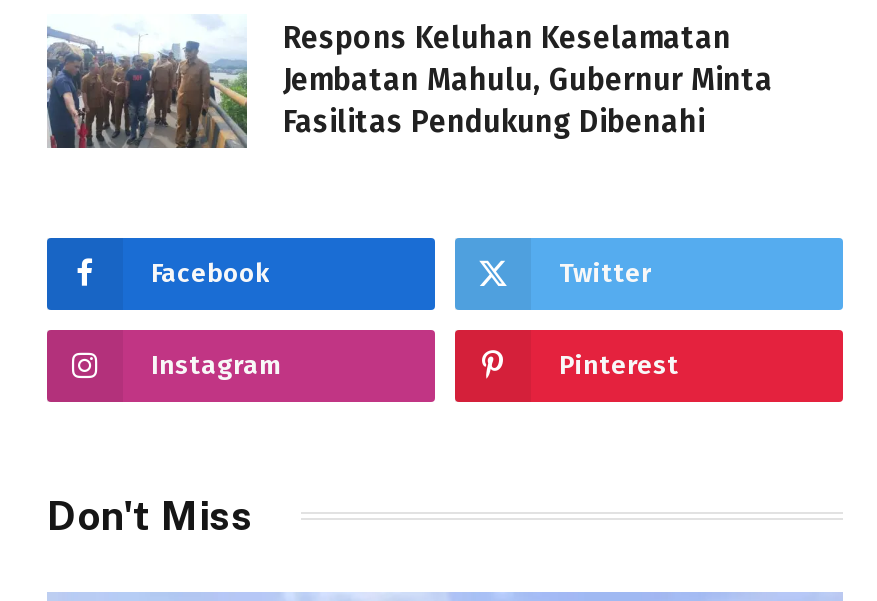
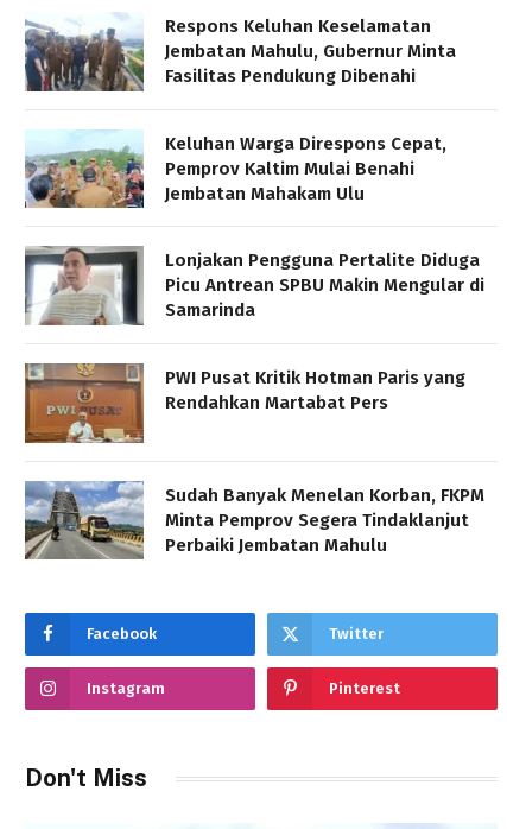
+ [image]
+ Keluhan Warga Direspons Cepat,
+ Pemprov Kaltim Mulai Benahi
+ Jembatan Mahakam Ulu
+ Lonjakan Pengguna Pertalite Diduga
+ Picu Antrean SPBU Makin Mengular di
+ Samarinda
+ PWI Pusat Kritik Hotman Paris yang
+ Rendahkan Martabat Pers

+ [image]
+ Sudah Banyak Menelan Korban, FKPM
+ Minta Pemprov Segera Tindaklanjut
+ Perbaiki Jembatan Mahulu

+ [image]

+ [image]
